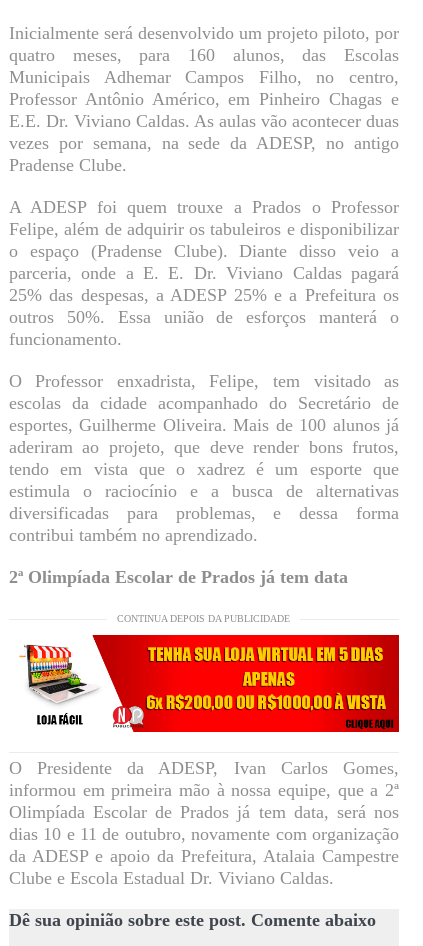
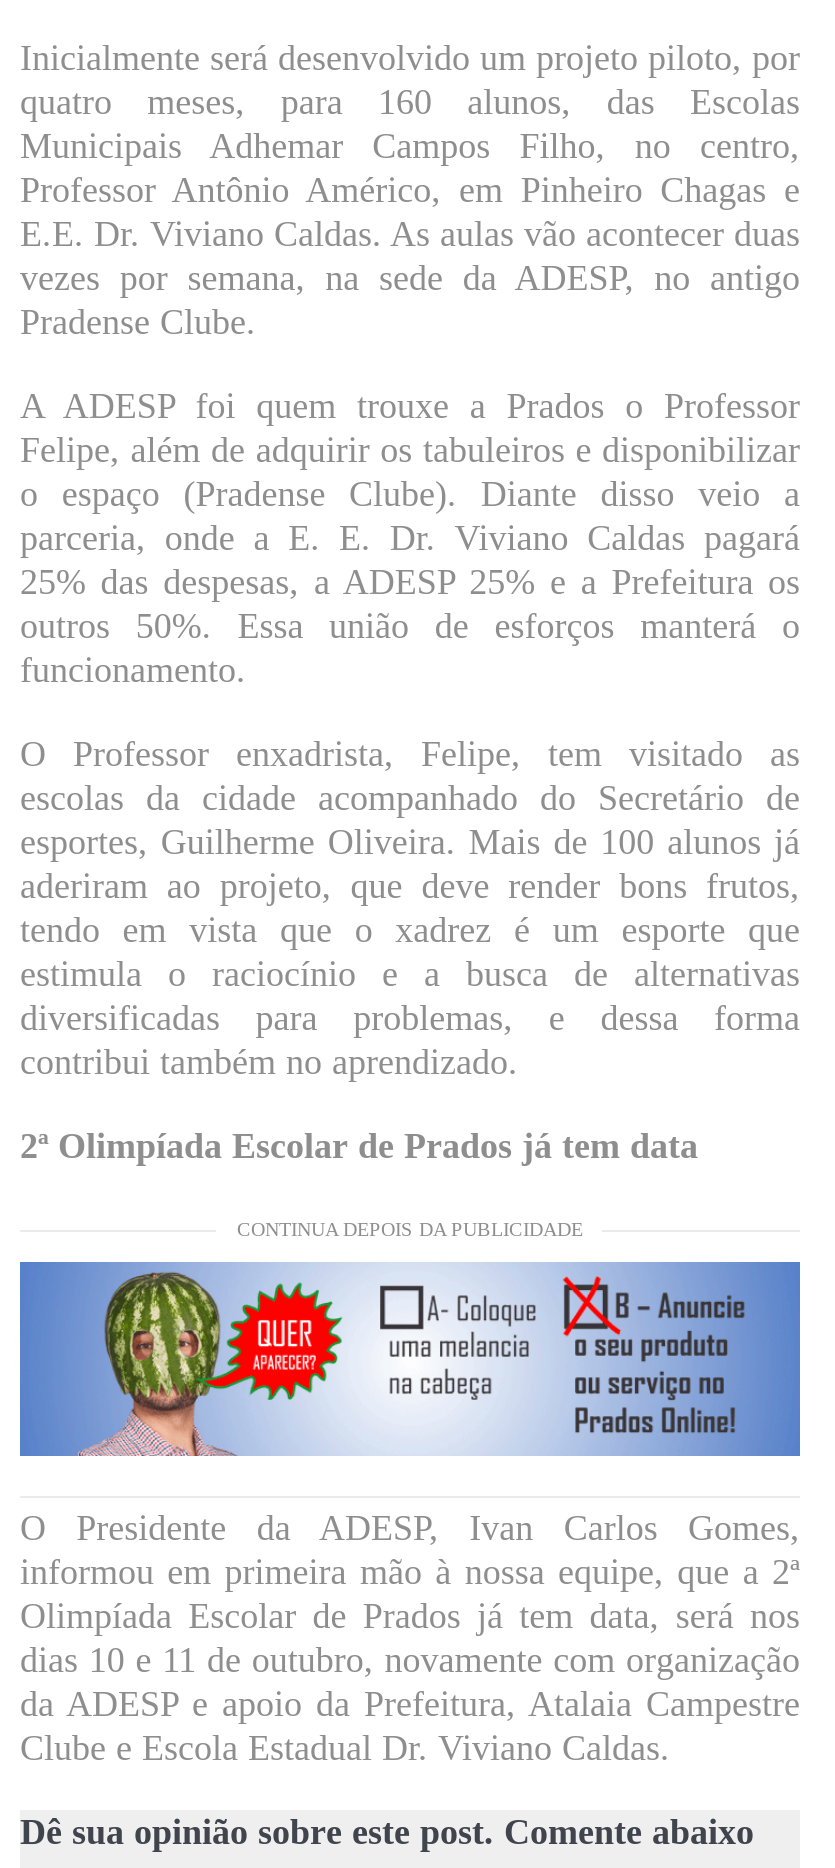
- [image]
+ [image]
